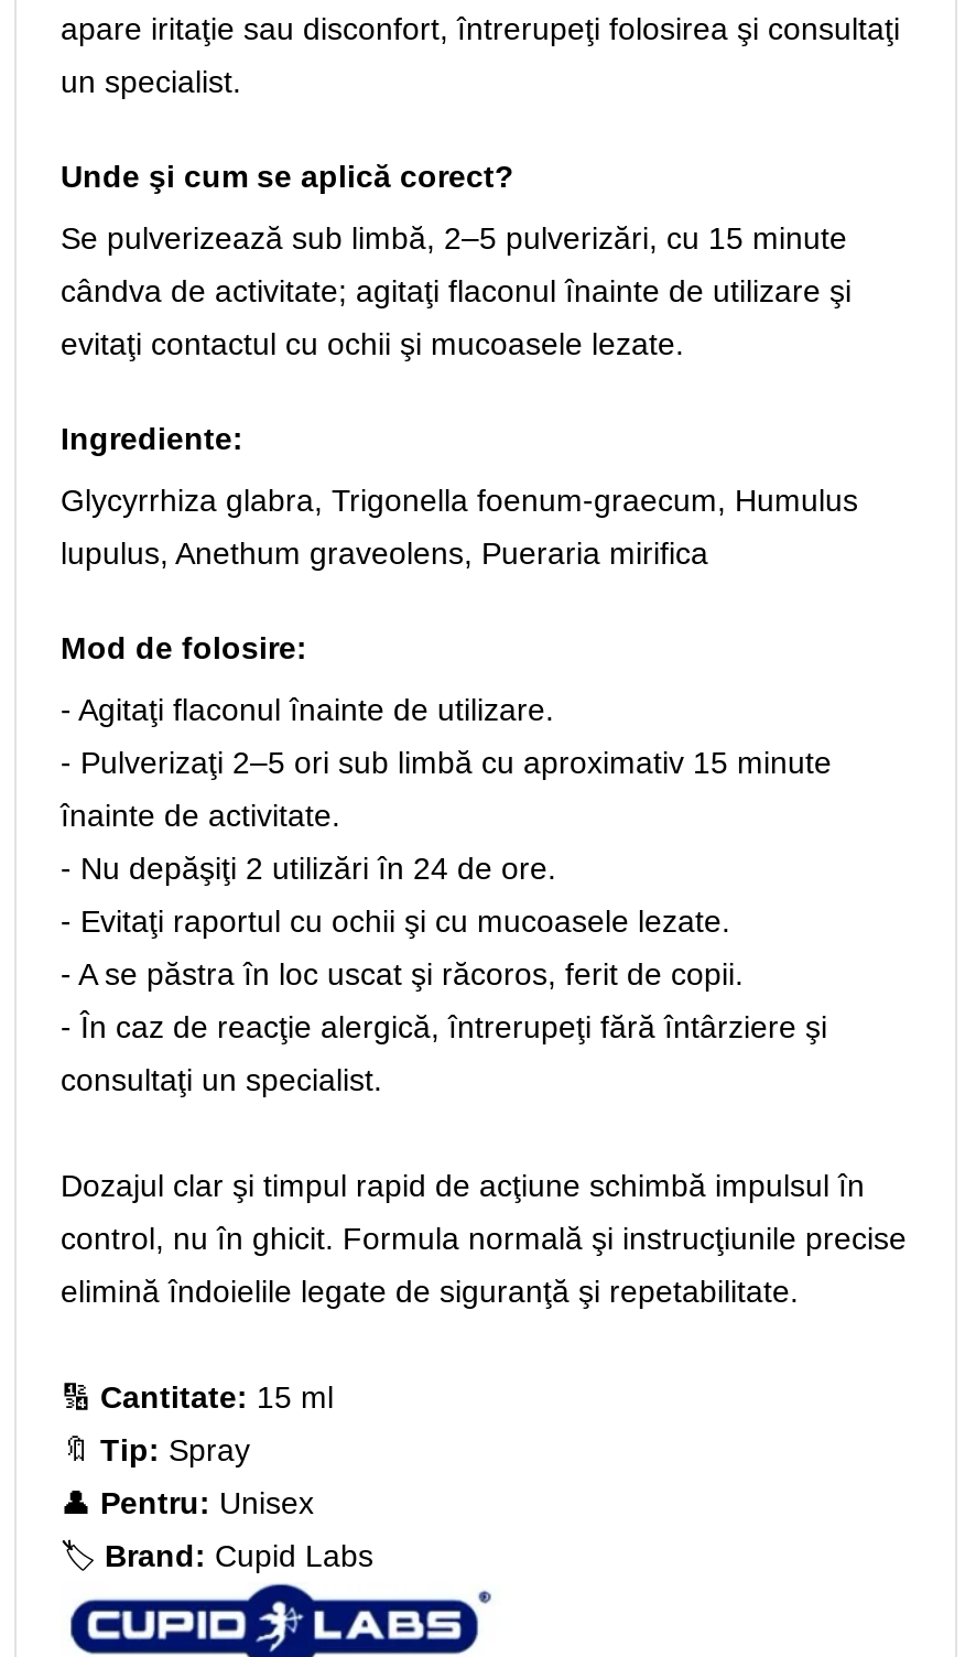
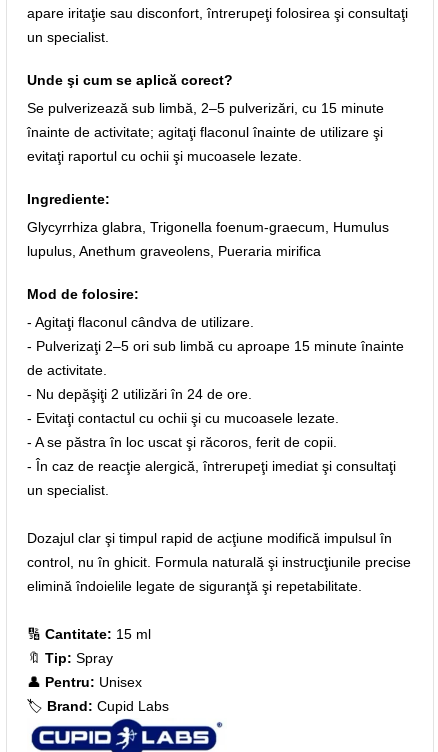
- cândva de activitate; agitaţi flaconul înainte de utilizare şi
+ înainte de activitate; agitaţi flaconul înainte de utilizare şi

- evitaţi contactul cu ochii şi mucoasele lezate.
+ evitaţi raportul cu ochii şi mucoasele lezate.

- - Agitaţi flaconul înainte de utilizare.
+ - Agitaţi flaconul cândva de utilizare.

- - Pulverizaţi 2–5 ori sub limbă cu aproximativ 15 minute
+ - Pulverizaţi 2–5 ori sub limbă cu aproape 15 minute înainte

- înainte de activitate.
+ de activitate.

- - Evitaţi raportul cu ochii şi cu mucoasele lezate.
+ - Evitaţi contactul cu ochii şi cu mucoasele lezate.

- - În caz de reacţie alergică, întrerupeţi fără întârziere şi
+ - În caz de reacţie alergică, întrerupeţi imediat şi consultaţi

- consultaţi un specialist.
+ un specialist.

- Dozajul clar şi timpul rapid de acţiune schimbă impulsul în
+ Dozajul clar şi timpul rapid de acţiune modifică impulsul în

- control, nu în ghicit. Formula normală şi instrucţiunile precise
+ control, nu în ghicit. Formula naturală şi instrucţiunile precise
